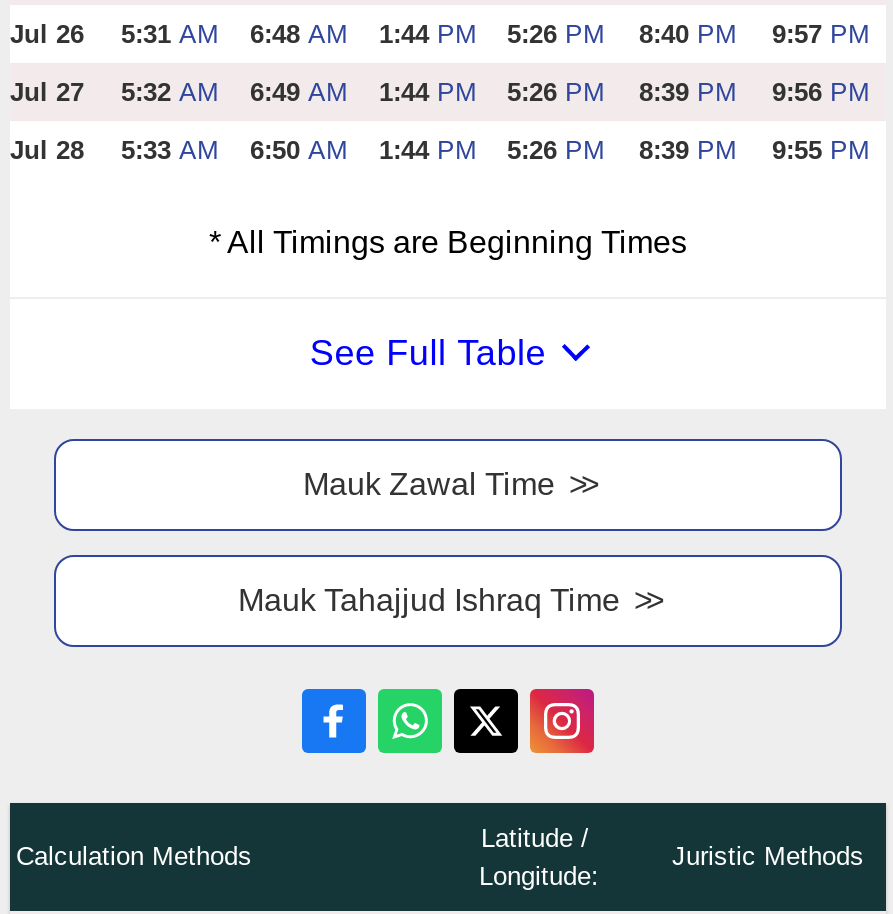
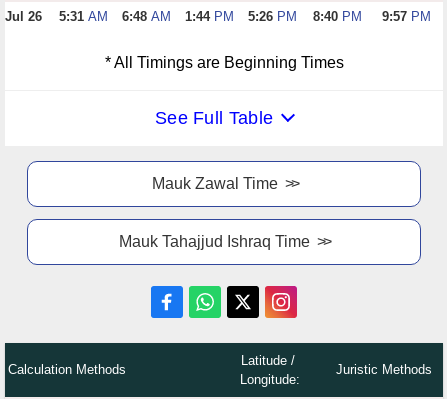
- Jul 27
- 5:32 AM
- 6:49 AM
- 1:44 PM
- 5:26 PM
- 8:39 PM
- 9:56 PM
- Jul 28
- 5:33 AM
- 6:50 AM
- 1:44 PM
- 5:26 PM
- 8:39 PM
- 9:55 PM
